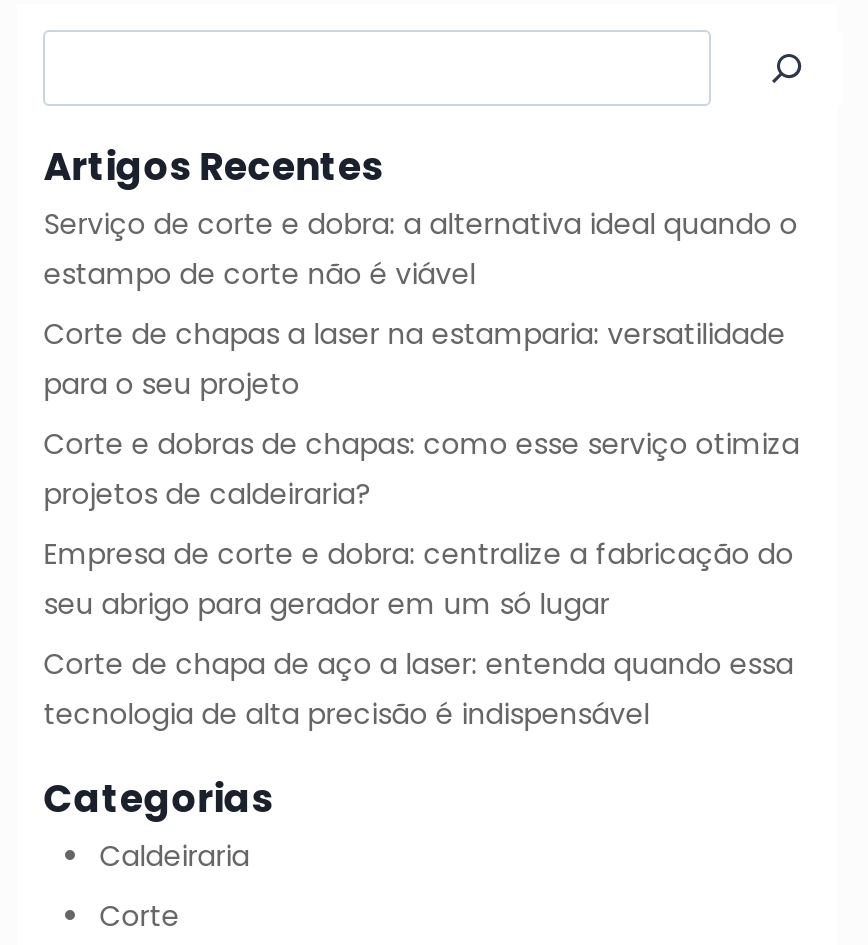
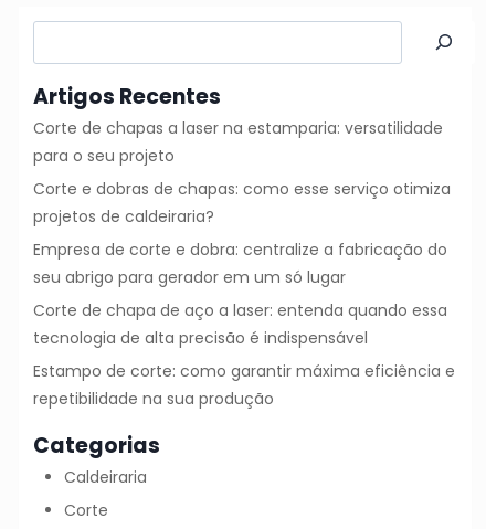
- Serviço de corte e dobra: a alternativa ideal quando o
- estampo de corte não é viável

moved up: Corte de chapas a laser na estamparia: versatilidade | para o seu projeto | Corte e dobras de chapas: como esse serviço otimiza | projetos de caldeiraria? | Empresa de corte e dobra: centralize a fabricação do | seu abrigo para gerador em um só lugar | Corte de chapa de aço a laser: entenda quando essa | tecnologia de alta precisão é indispensável

+ Estampo de corte: como garantir máxima eficiência e
+ repetibilidade na sua produção
